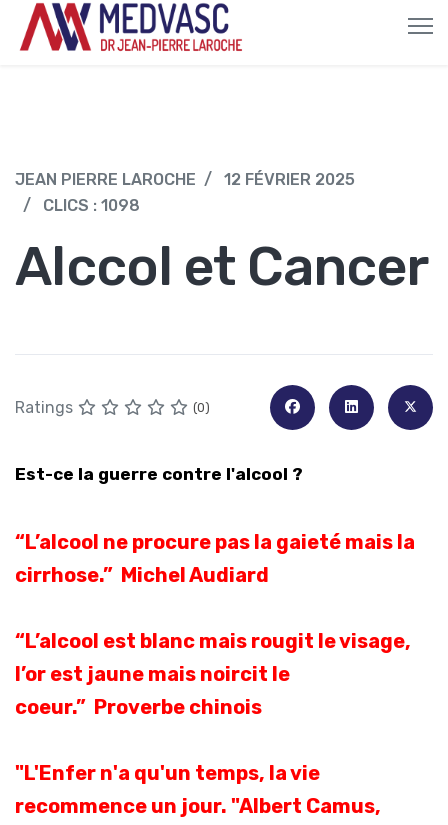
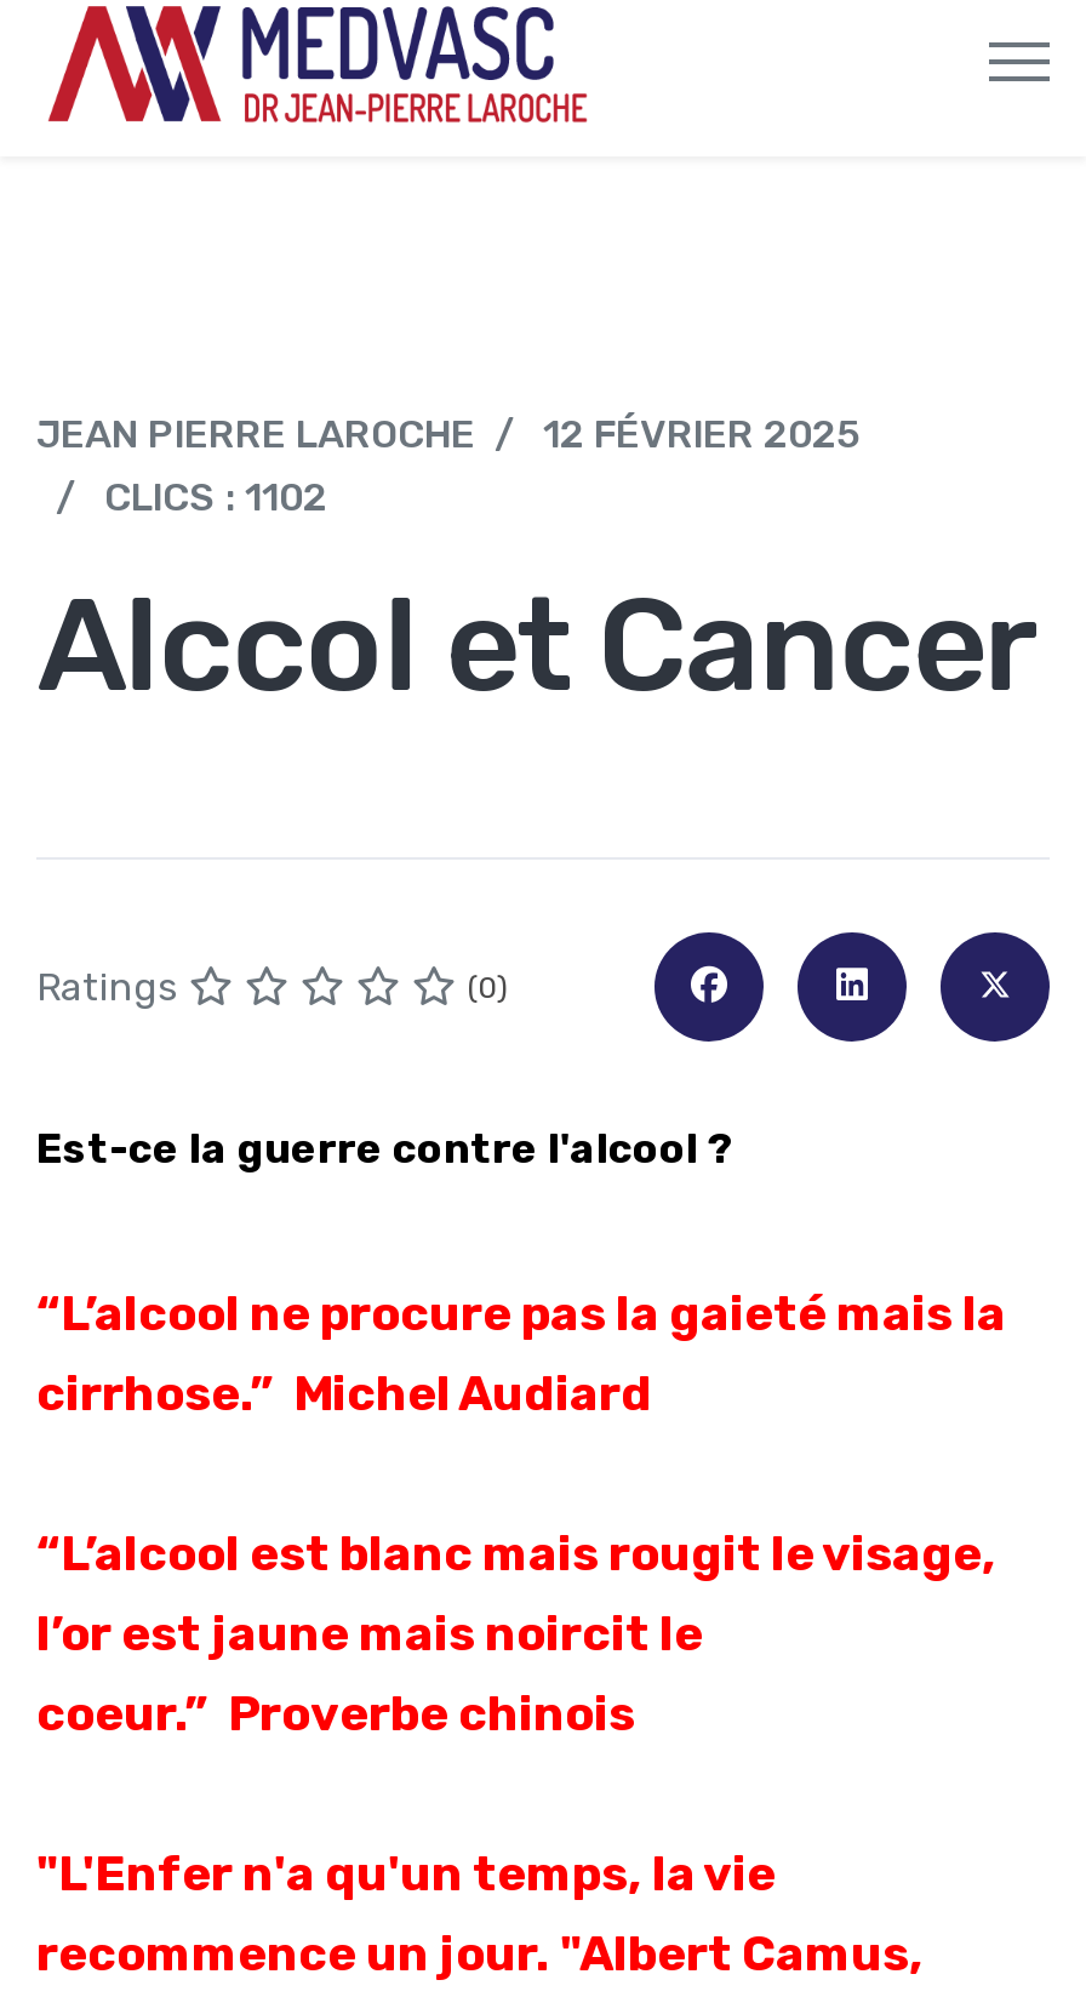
- CLICS : 1098
+ CLICS : 1102
